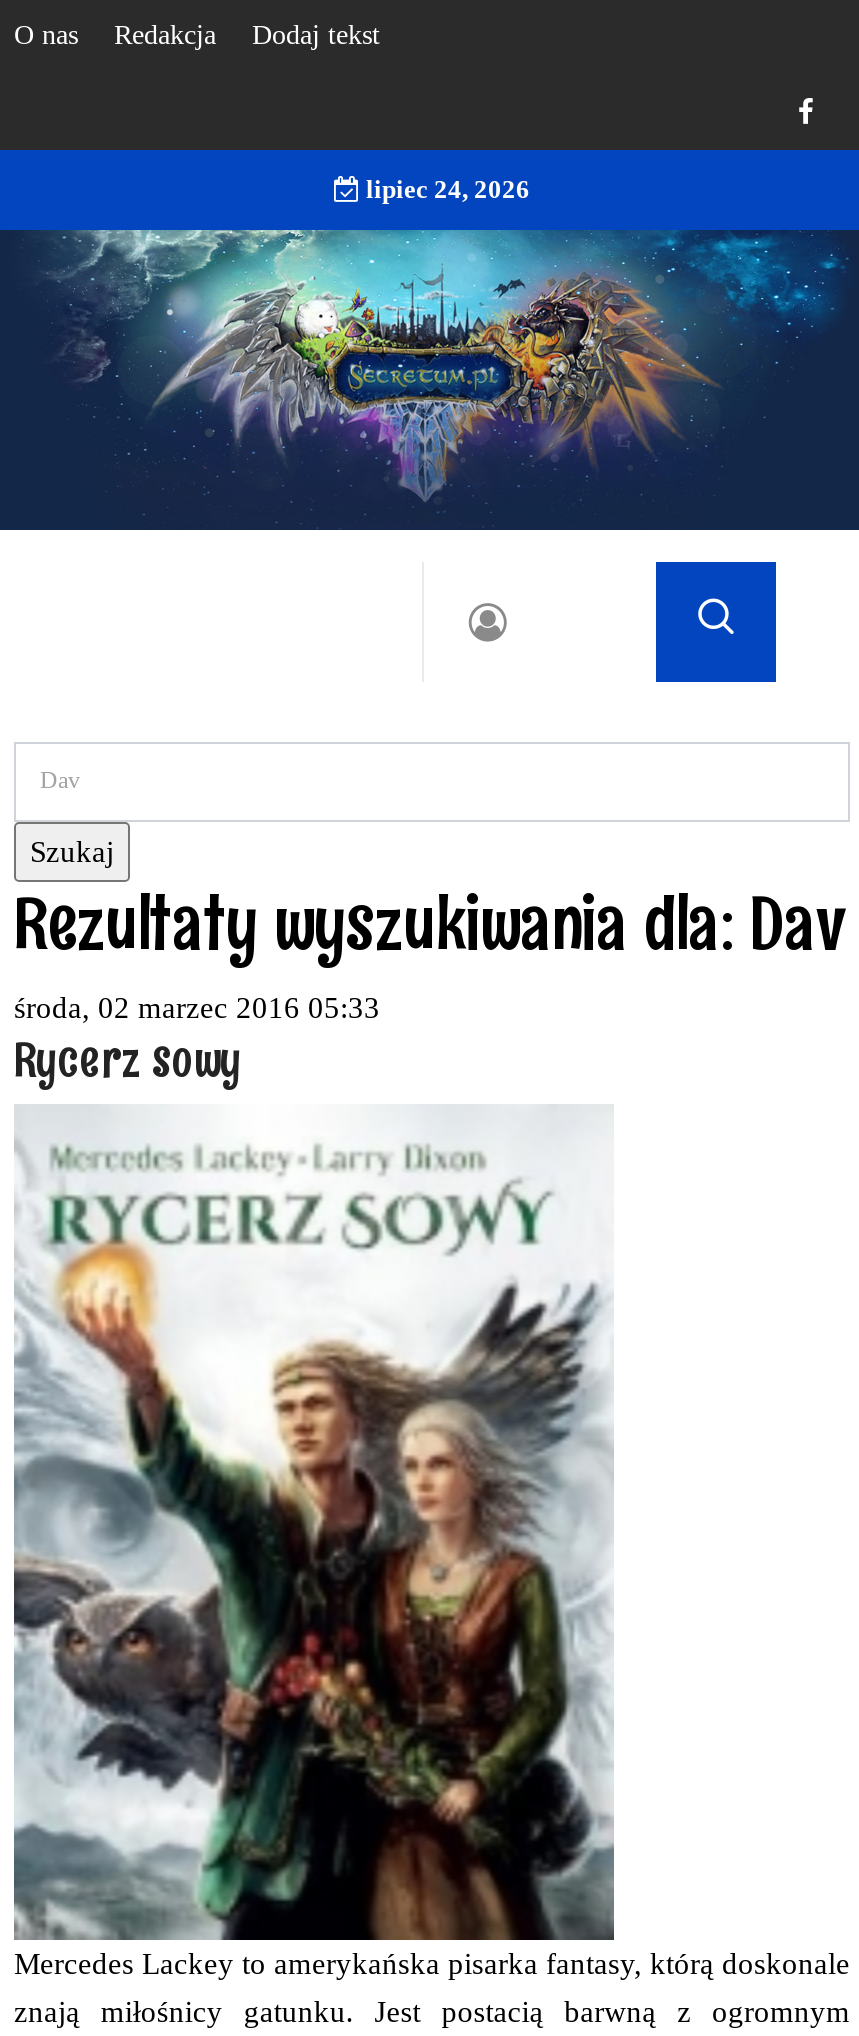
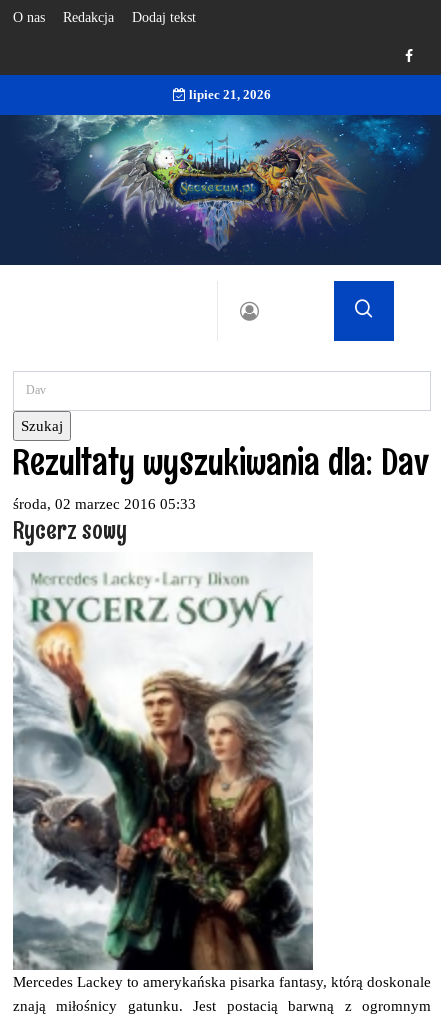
- lipiec 24, 2026
+ lipiec 21, 2026
